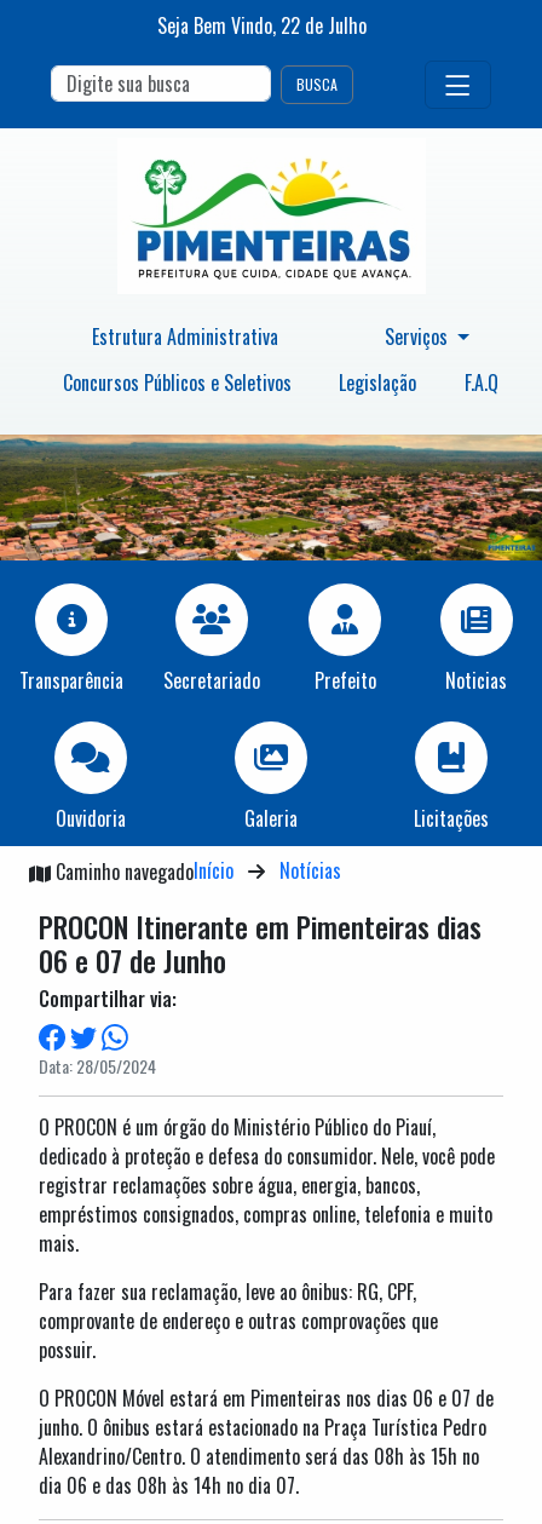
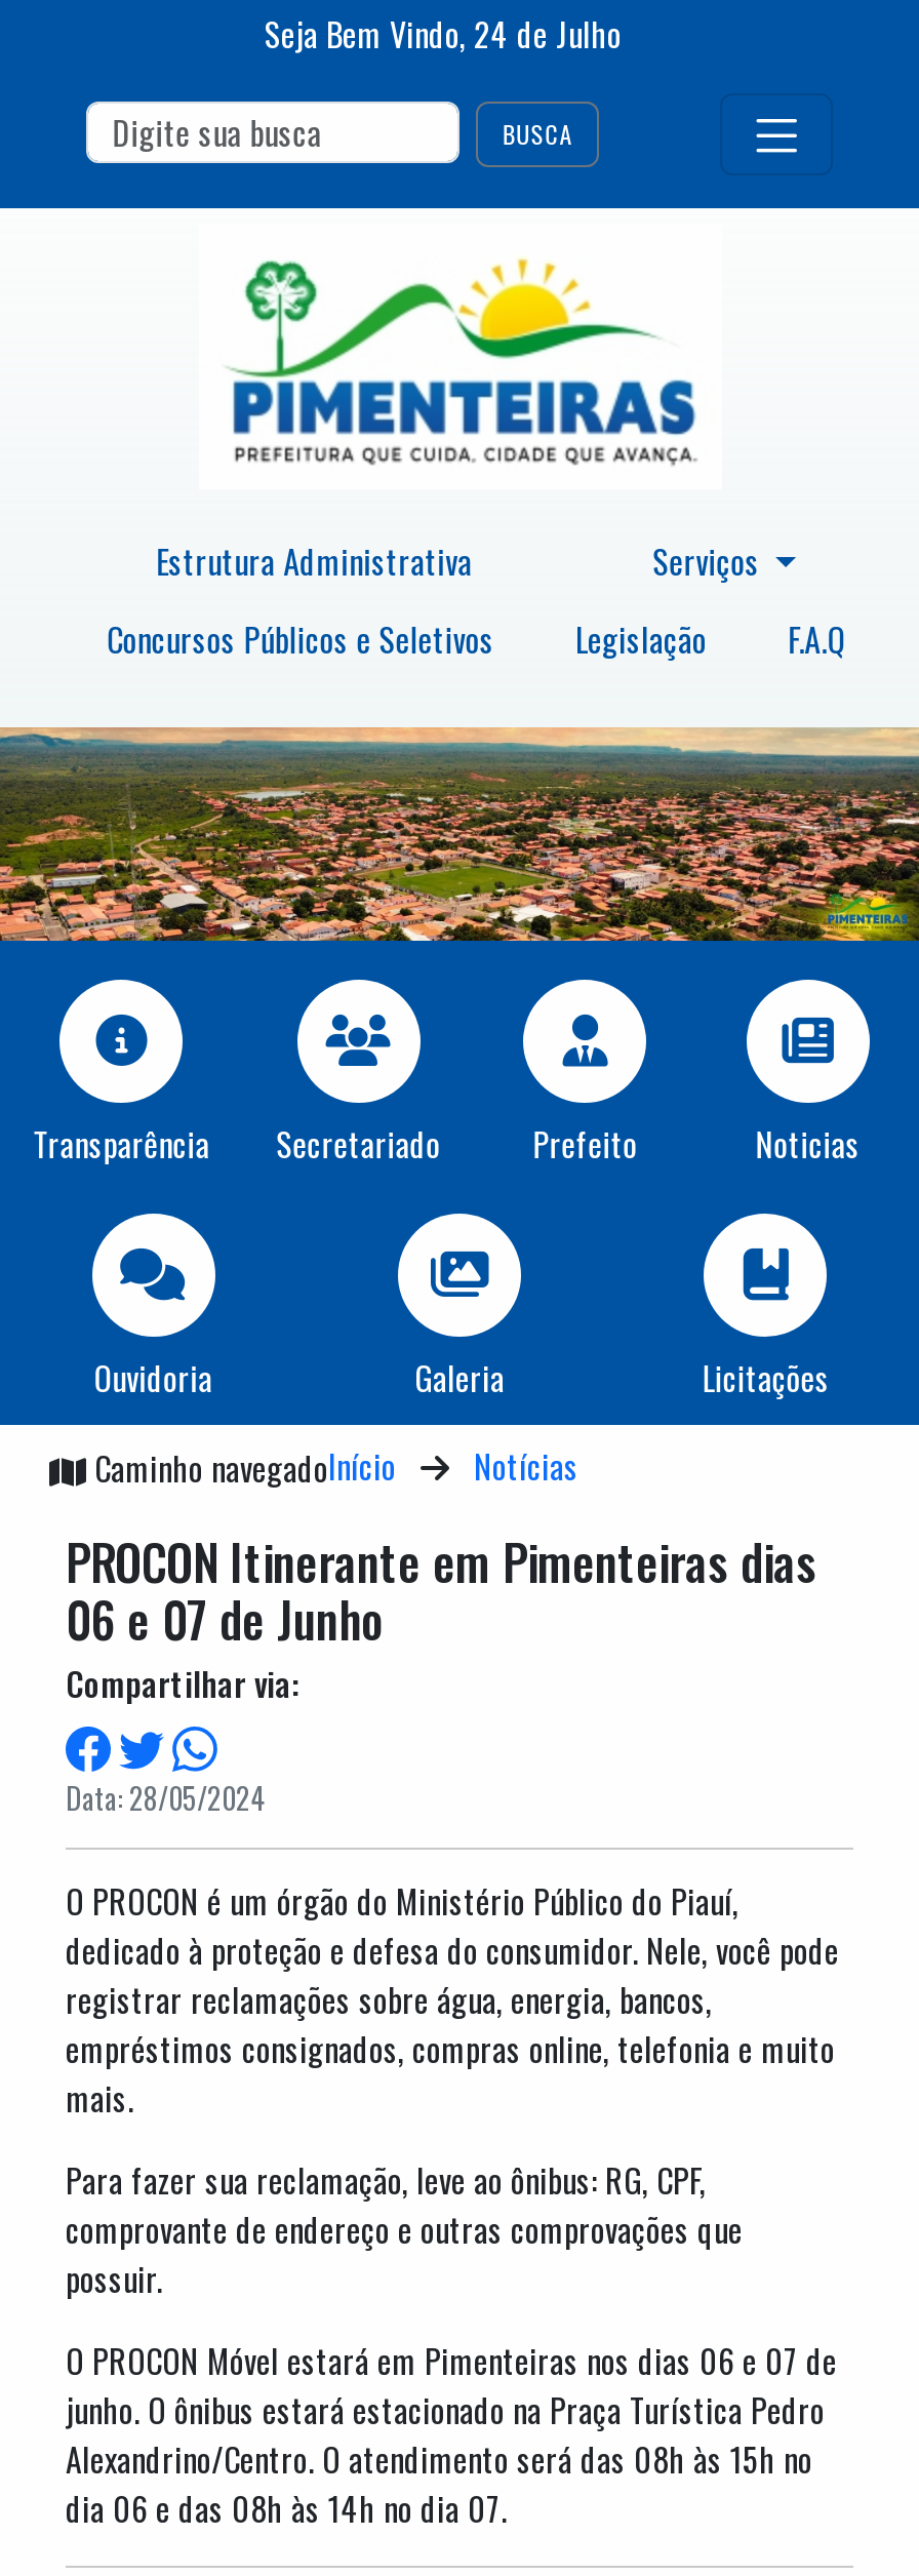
- Seja Bem Vindo, 22 de Julho
+ Seja Bem Vindo, 24 de Julho
